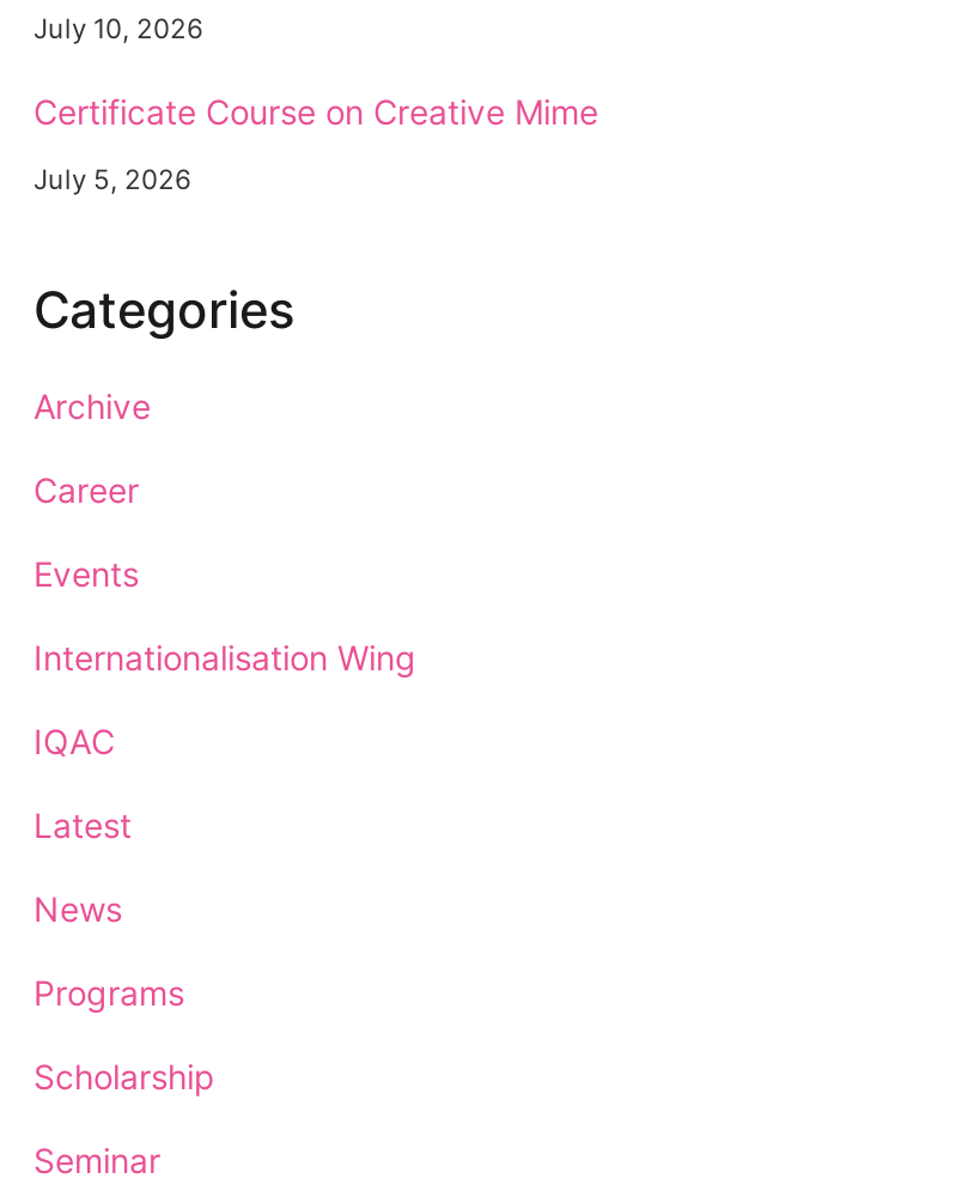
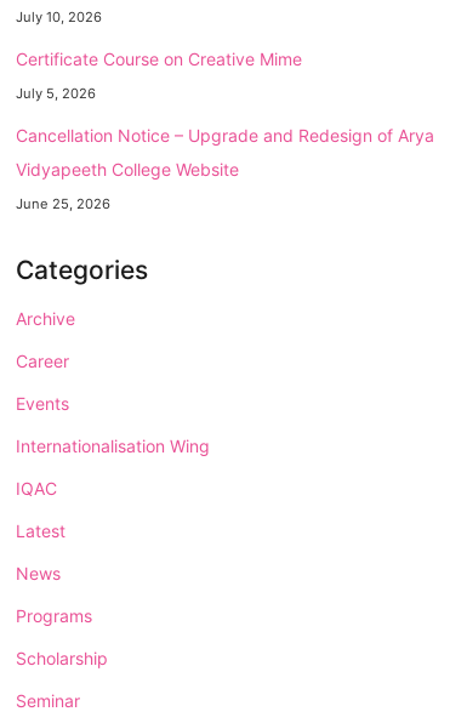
+ Cancellation Notice – Upgrade and Redesign of Arya
+ Vidyapeeth College Website
+ June 25, 2026
